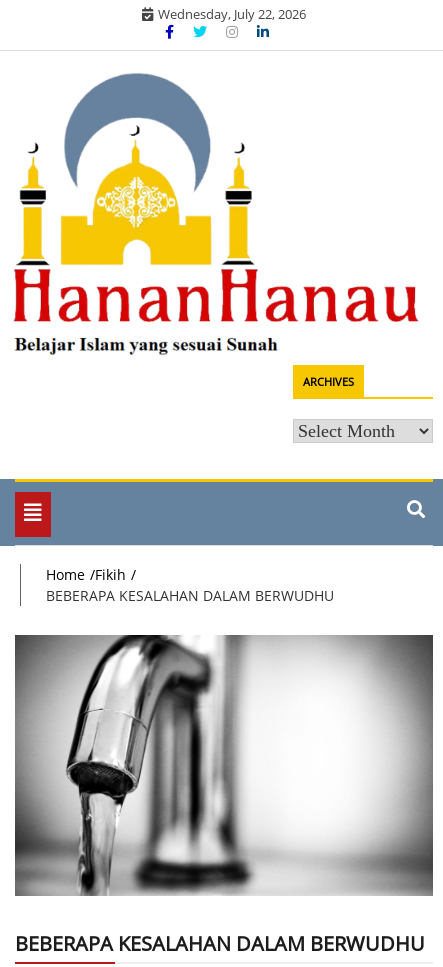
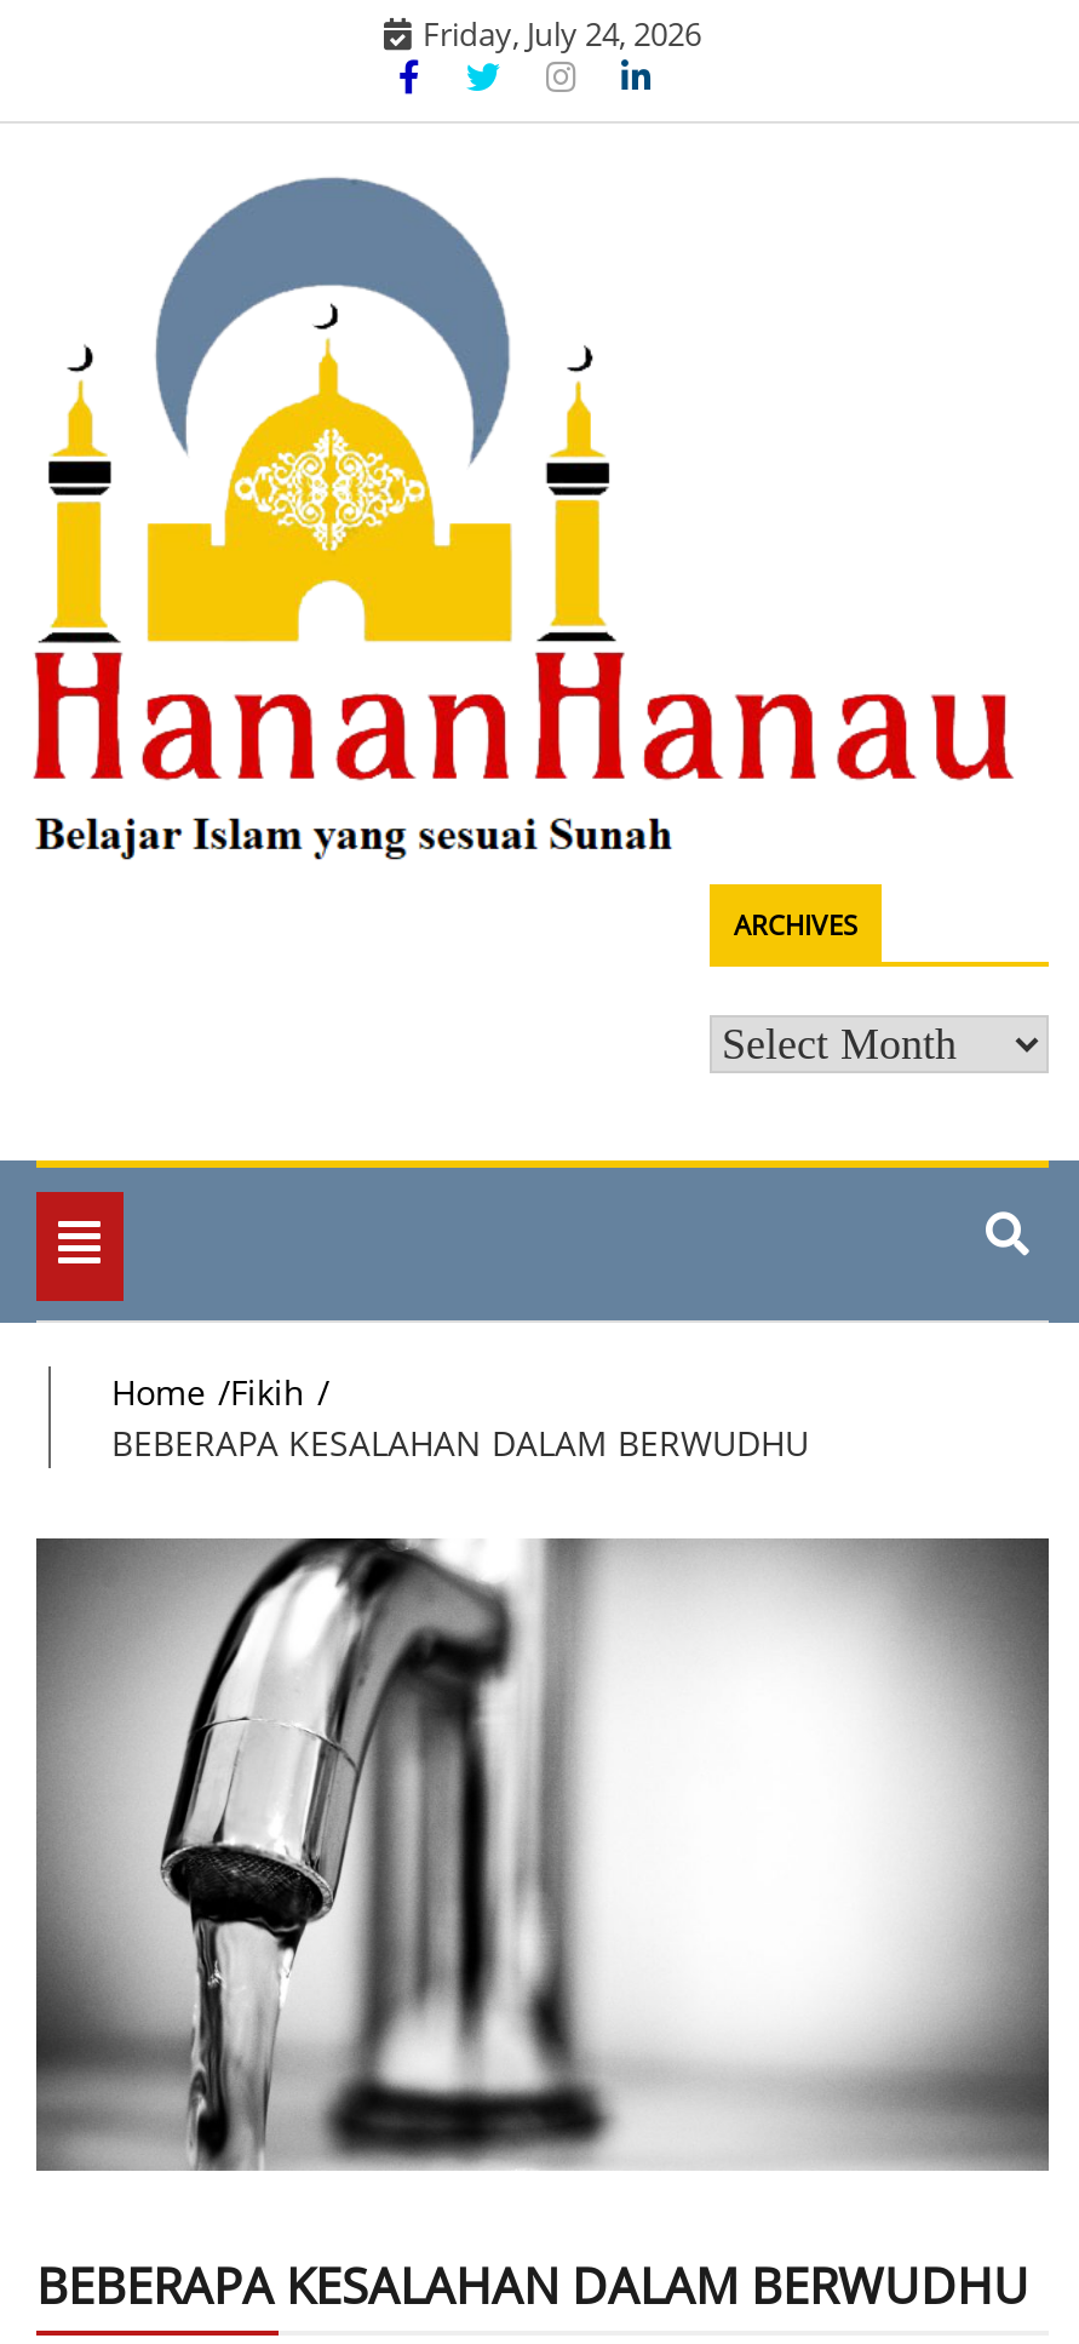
- Wednesday, July 22, 2026
+ Friday, July 24, 2026
